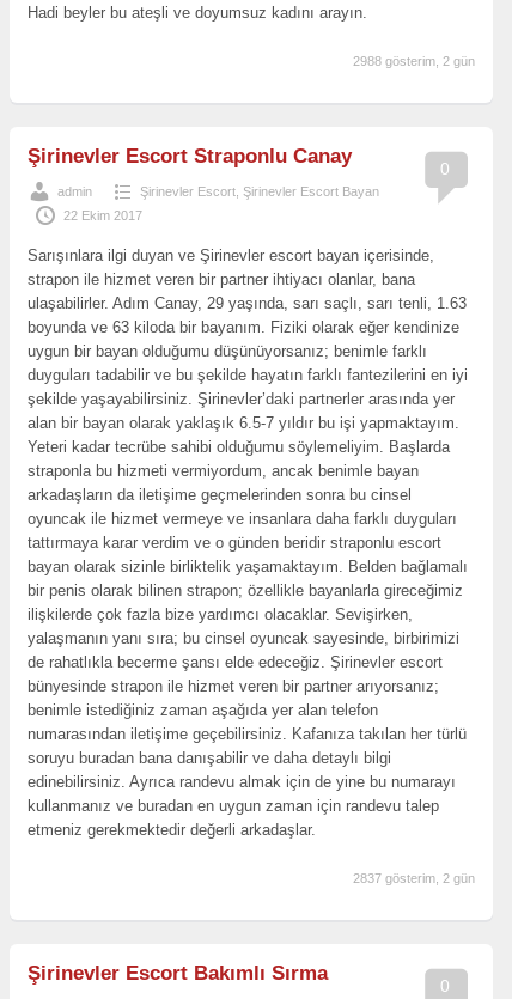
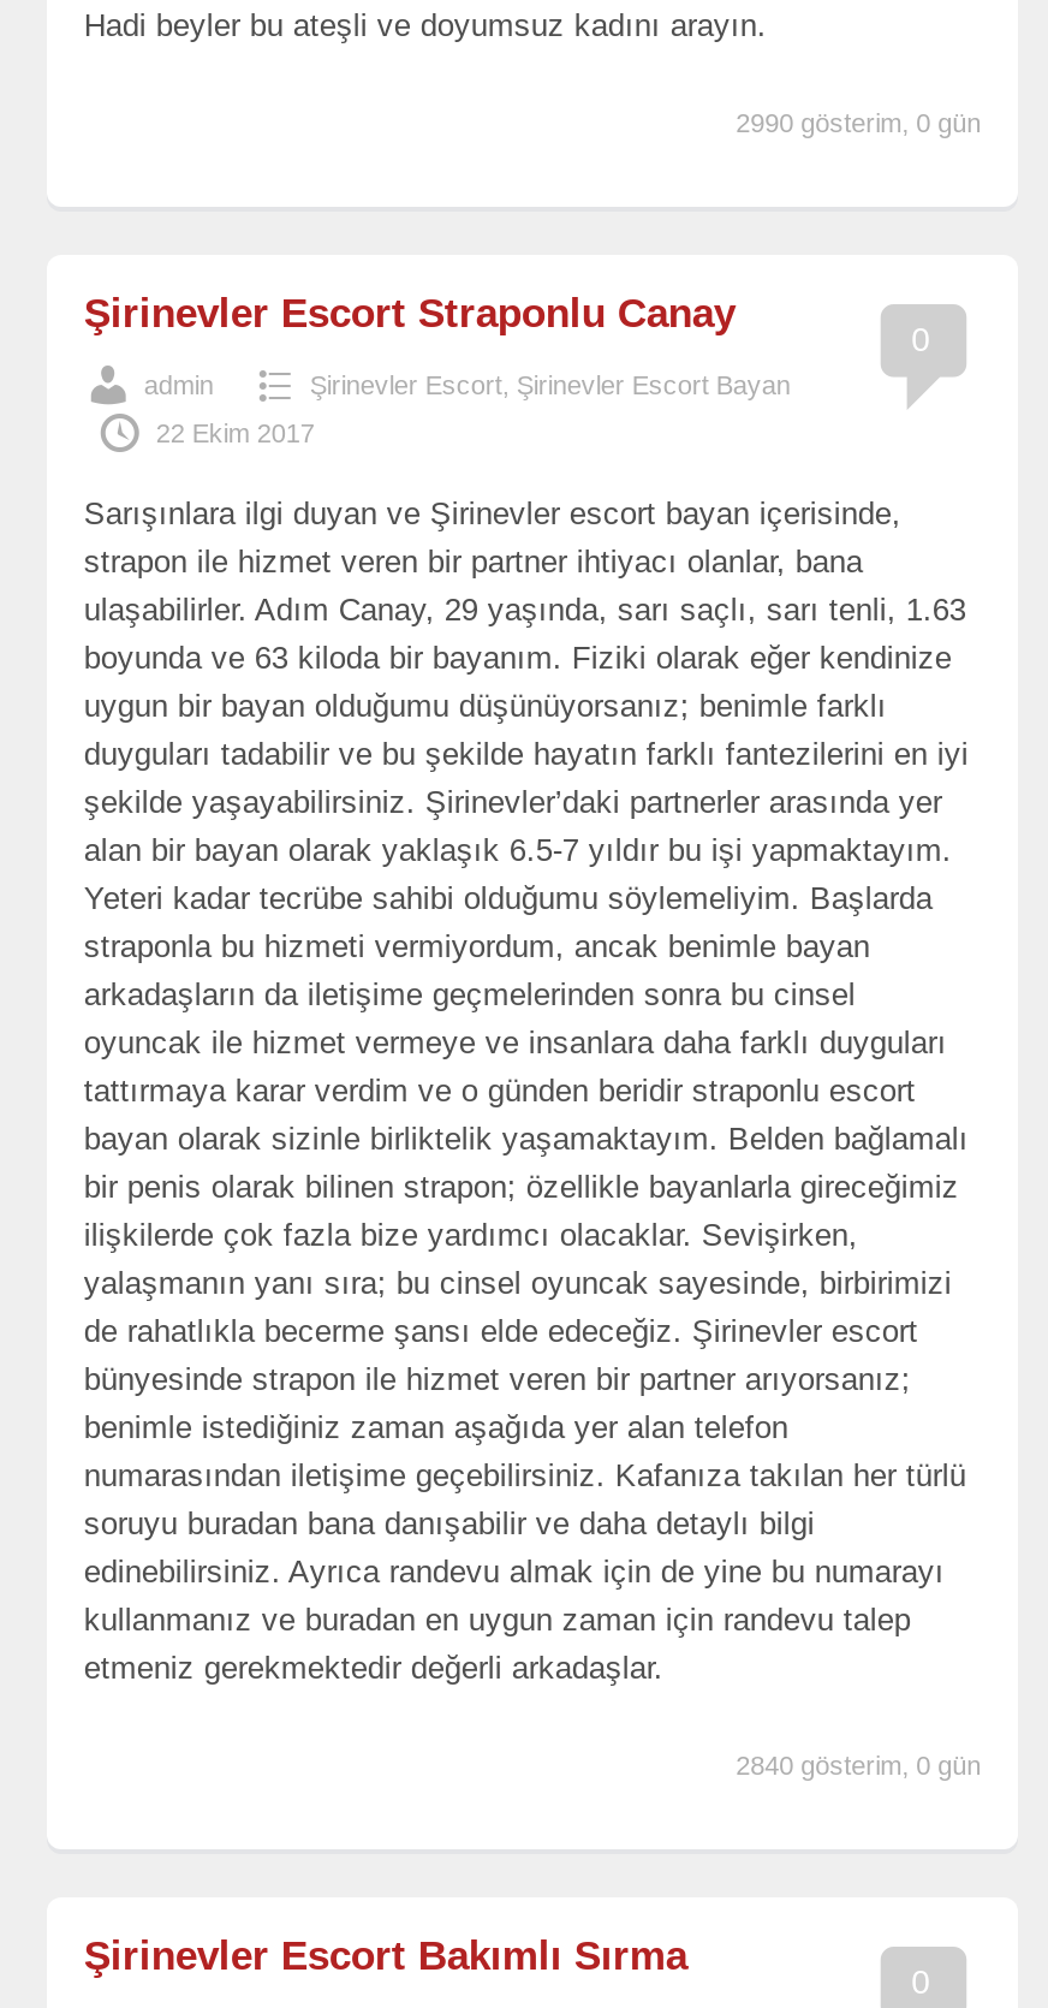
- 2988 gösterim, 2 gün
+ 2990 gösterim, 0 gün

- 2837 gösterim, 2 gün
+ 2840 gösterim, 0 gün
